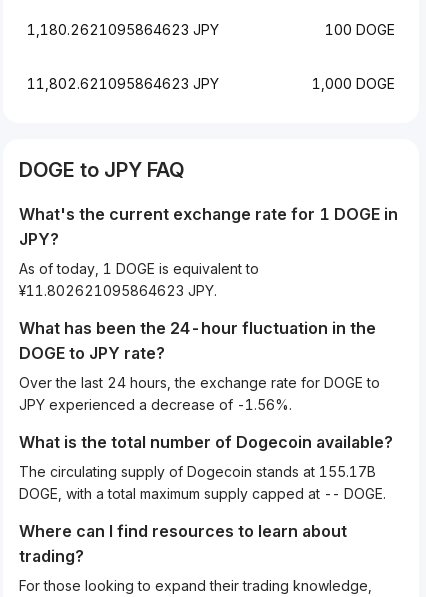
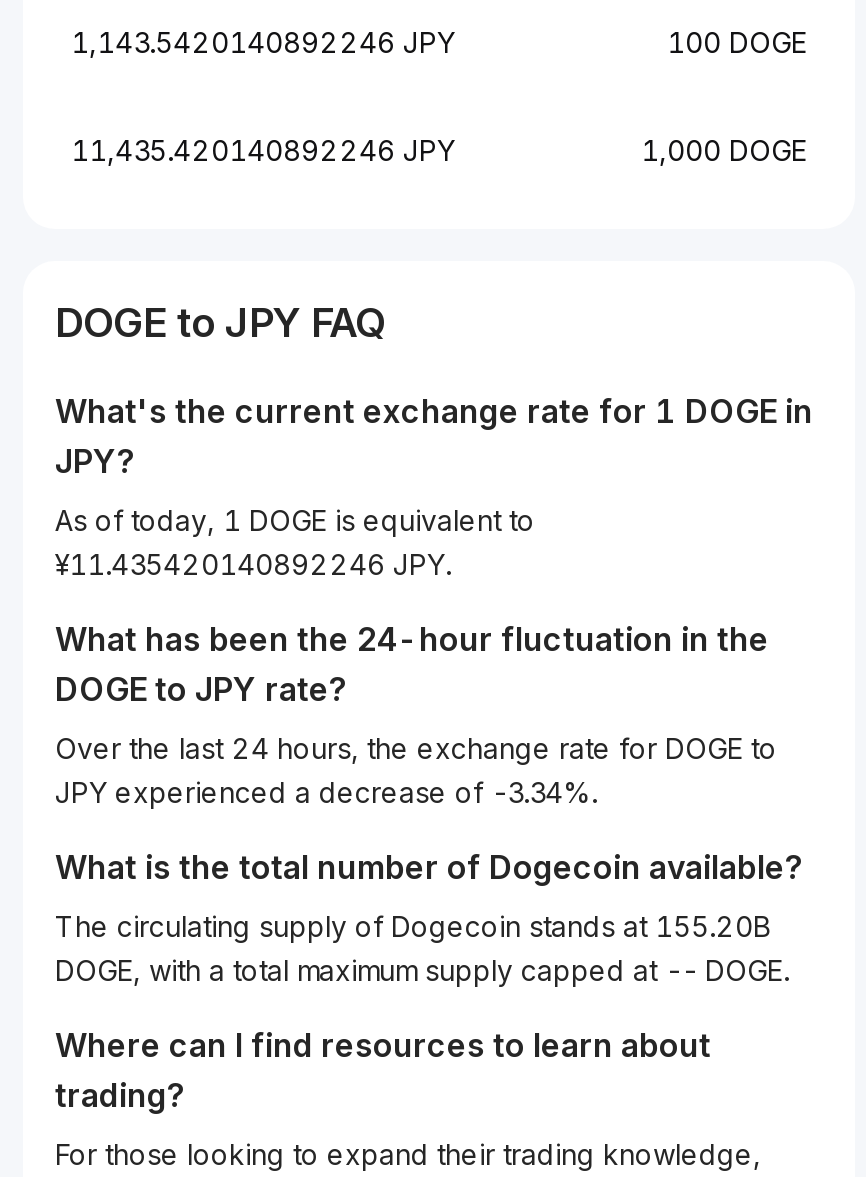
- 1,180.2621095864623 JPY
+ 1,143.5420140892246 JPY

- 11,802.621095864623 JPY
+ 11,435.420140892246 JPY

- ¥11.802621095864623 JPY.
+ ¥11.435420140892246 JPY.

- JPY experienced a decrease of -1.56%.
+ JPY experienced a decrease of -3.34%.

- The circulating supply of Dogecoin stands at 155.17B
+ The circulating supply of Dogecoin stands at 155.20B
